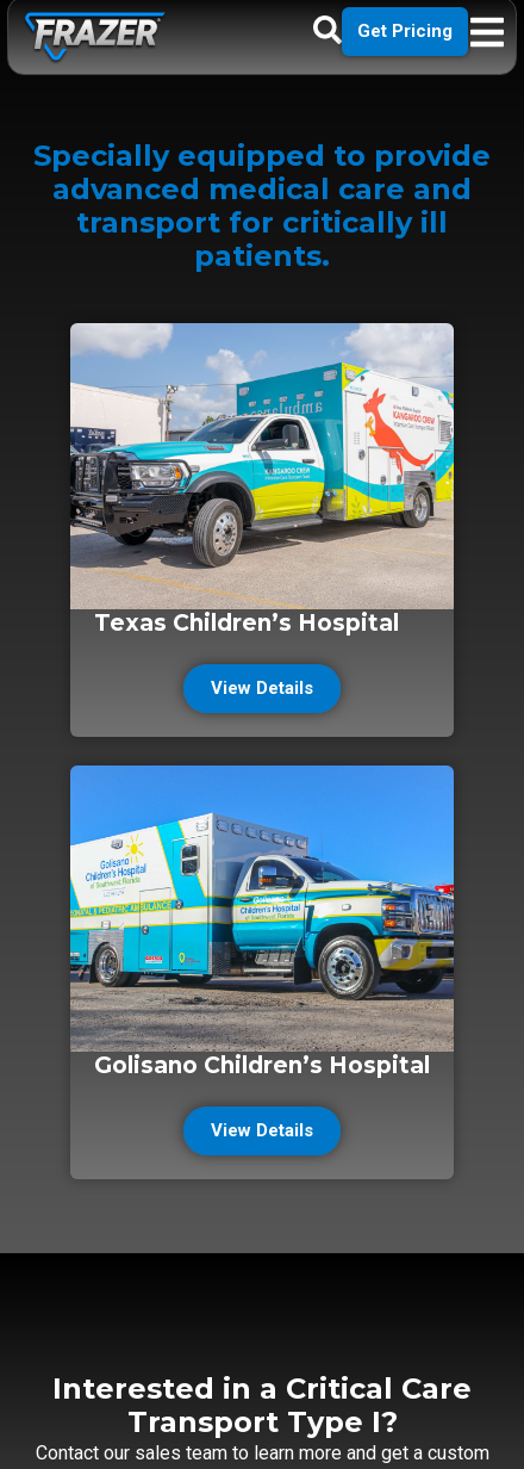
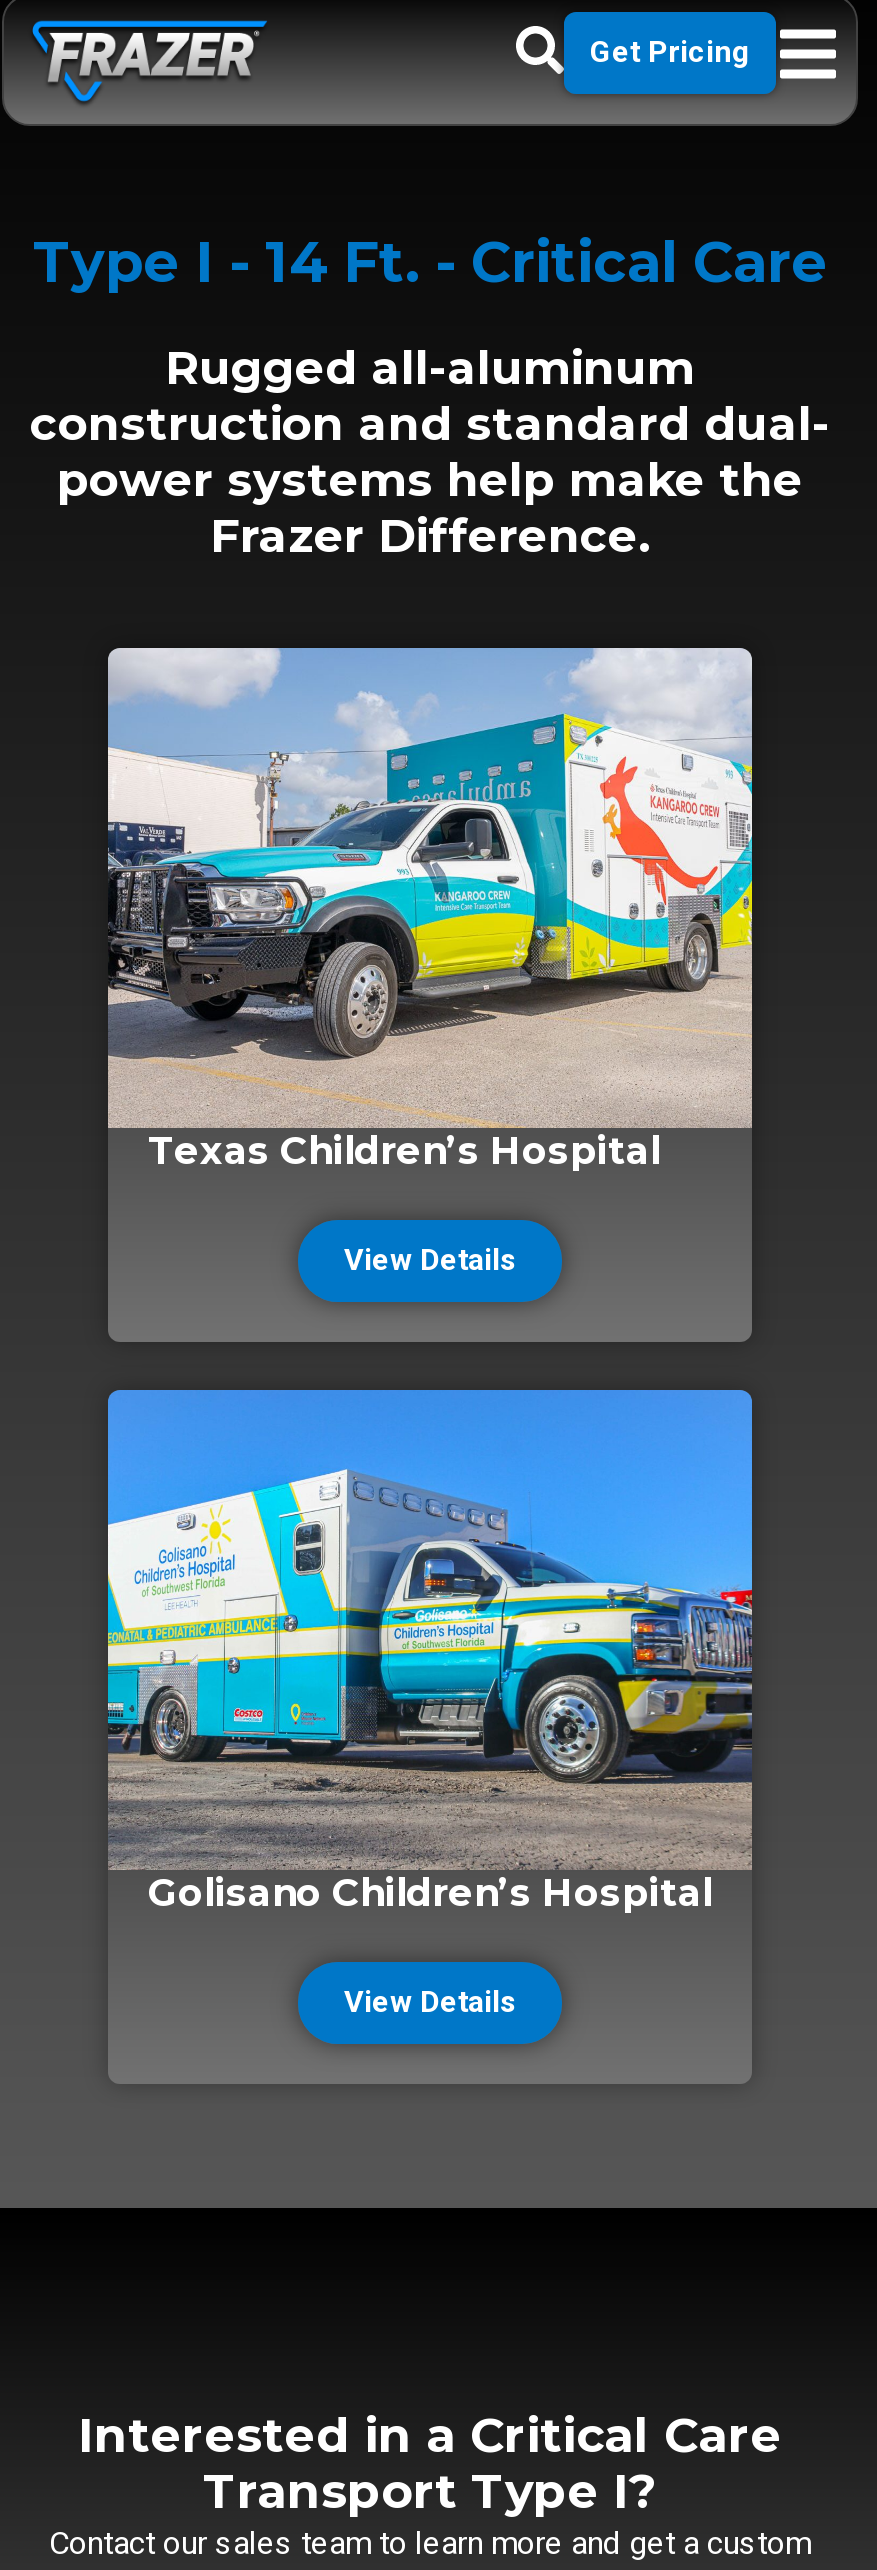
- Specially equipped to provide
- advanced medical care and
- transport for critically ill
- patients.
+ Type I - 14 Ft. - Critical Care
+ Rugged all-aluminum
+ construction and standard dual-
+ power systems help make the
+ Frazer Difference.
